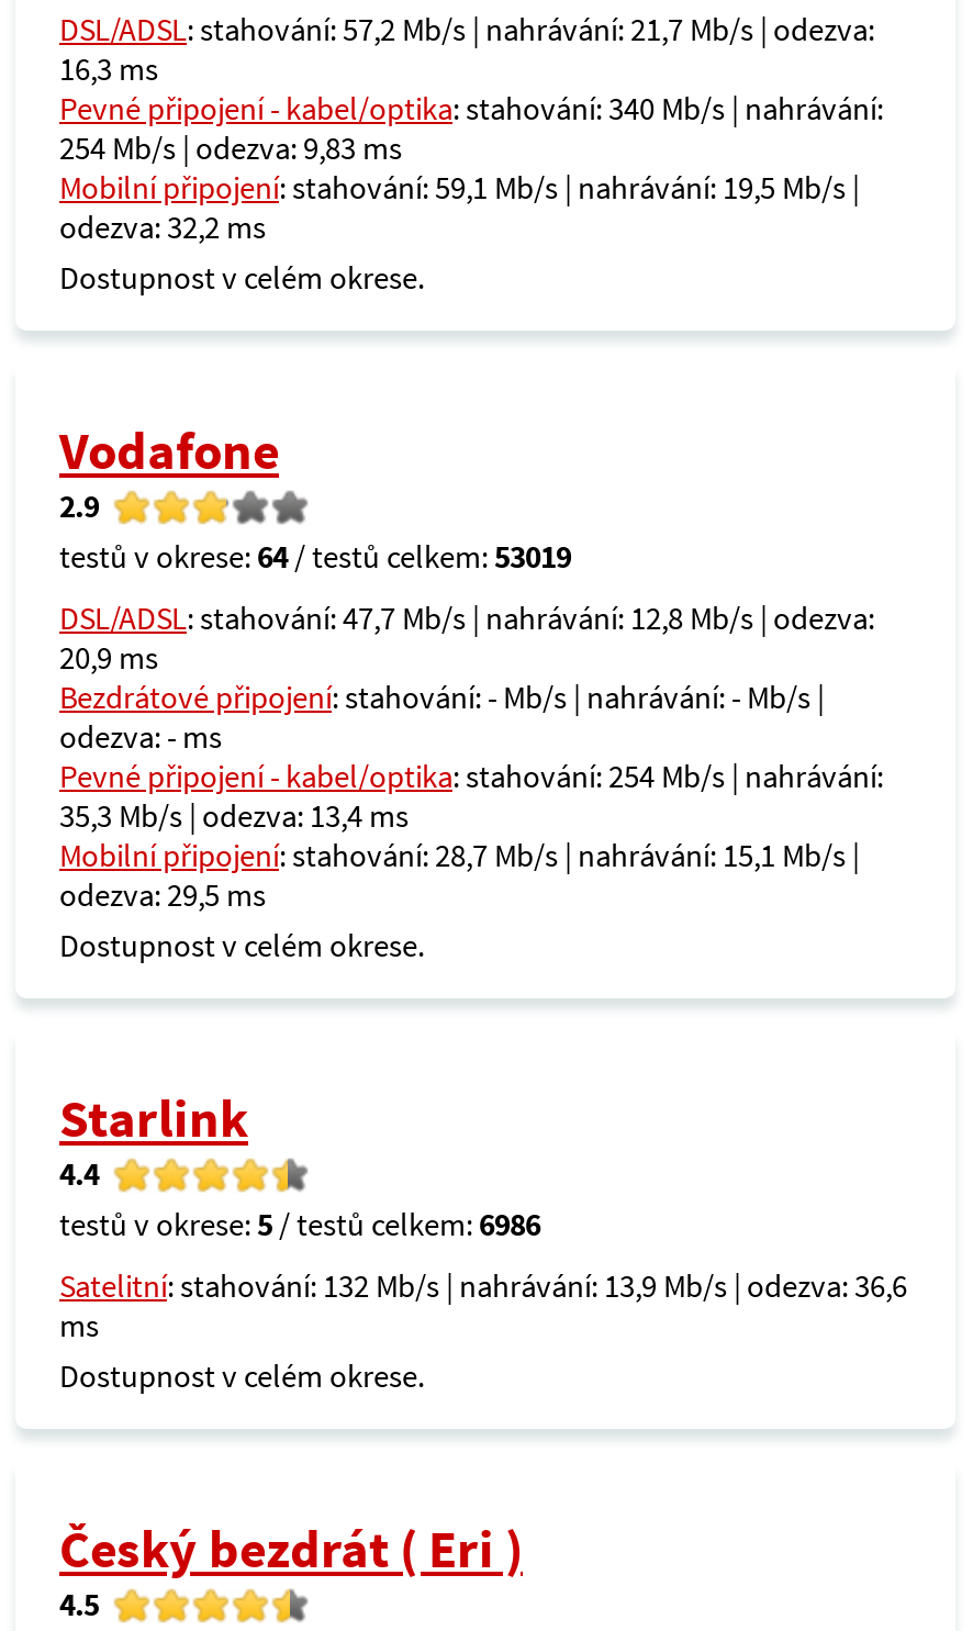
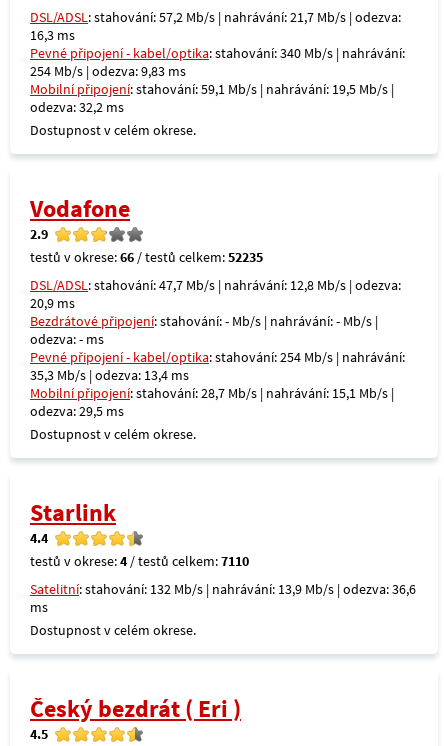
- testů v okrese: 64 / testů celkem: 53019
+ testů v okrese: 66 / testů celkem: 52235

- testů v okrese: 5 / testů celkem: 6986
+ testů v okrese: 4 / testů celkem: 7110
